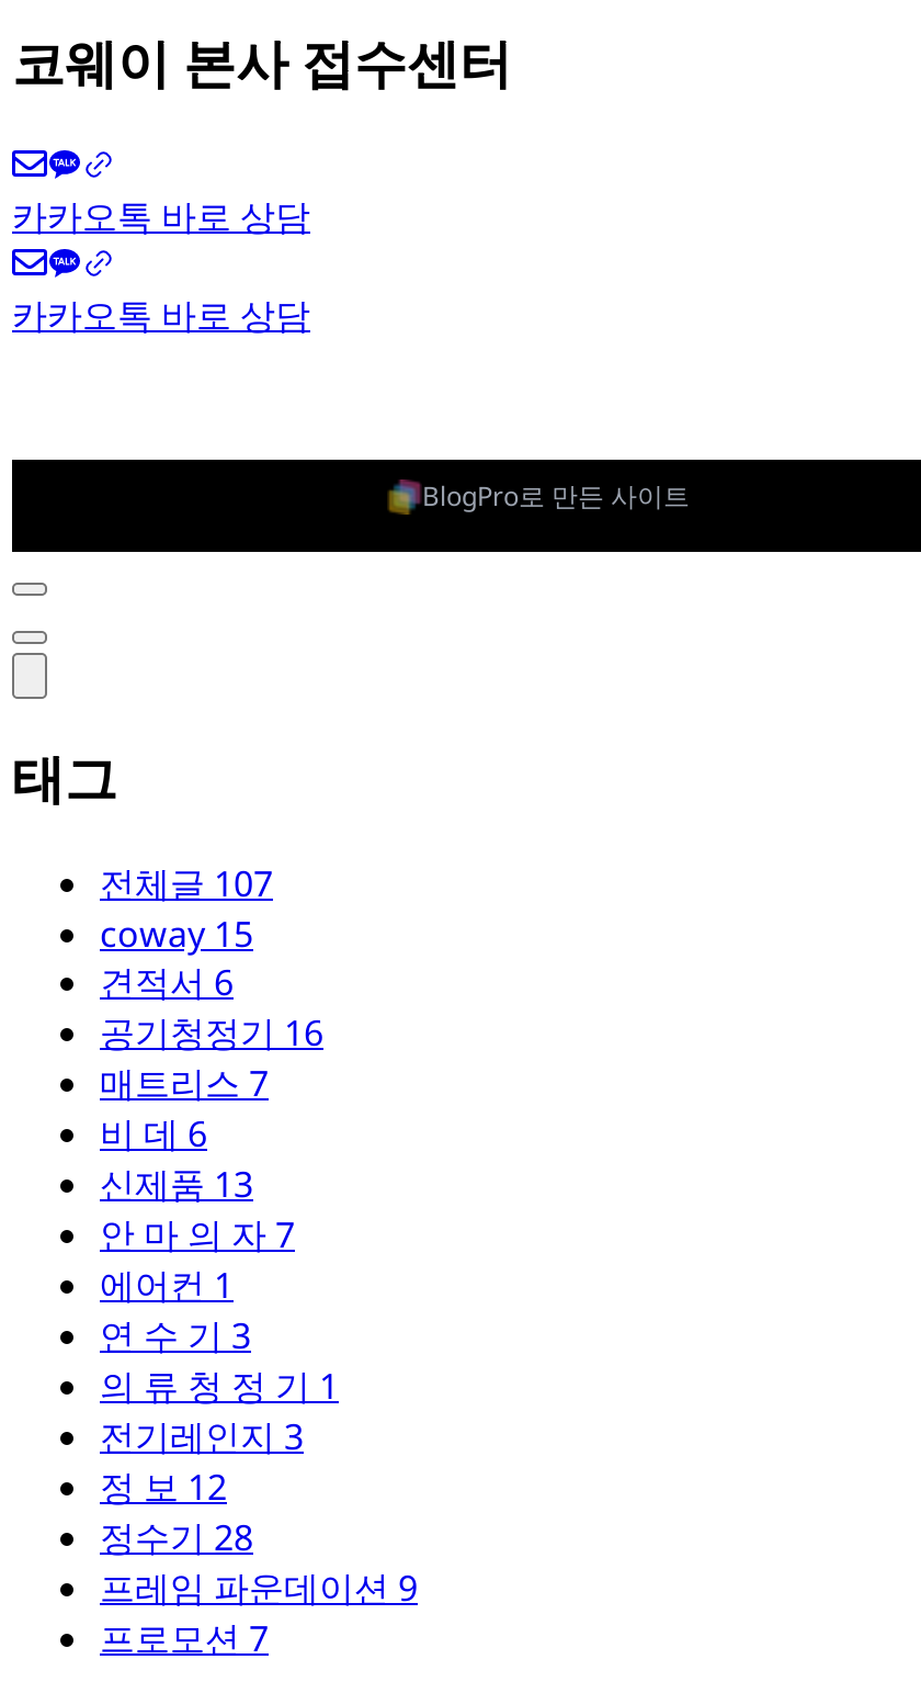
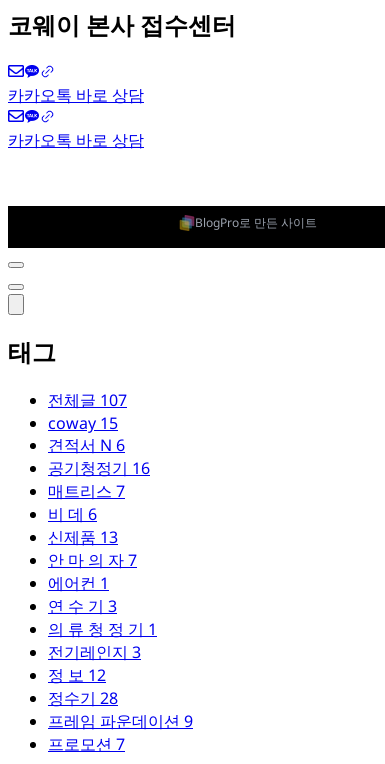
- 견적서 6
+ 견적서 N 6
